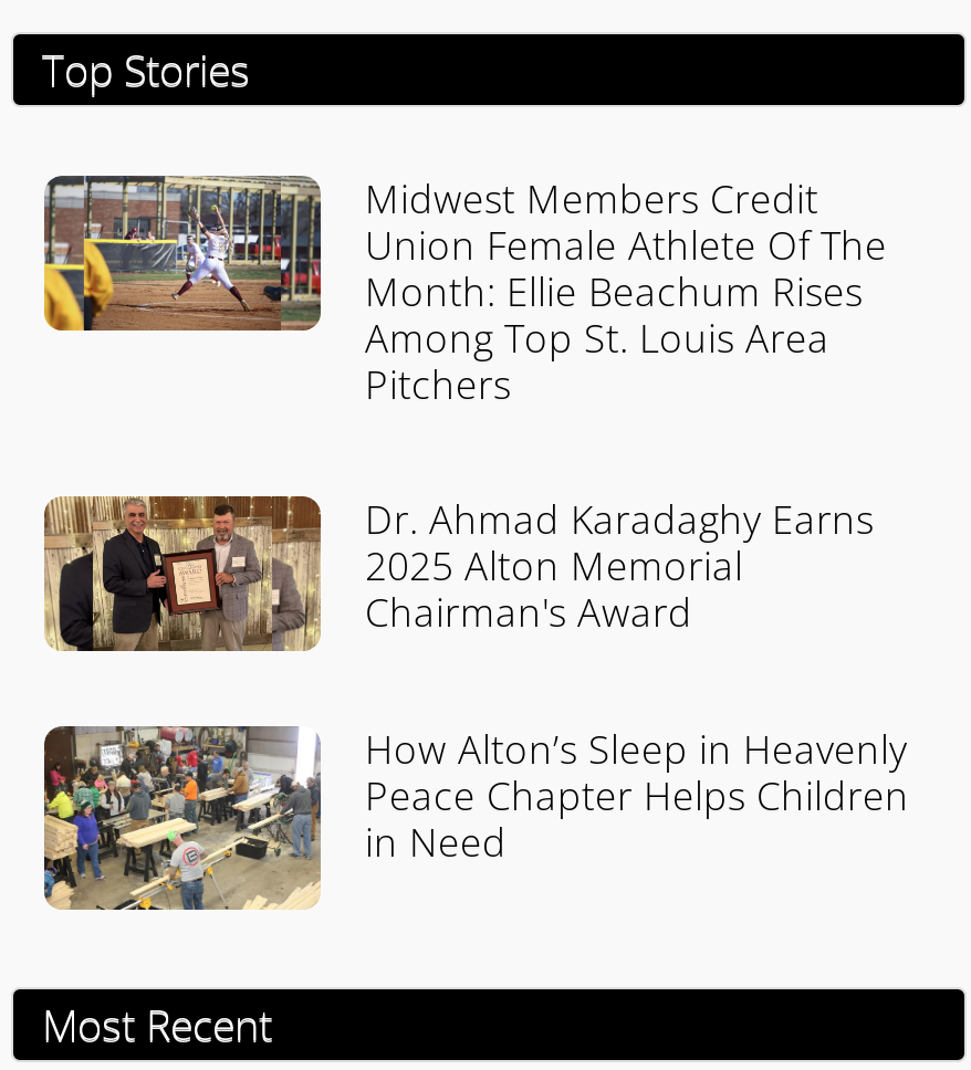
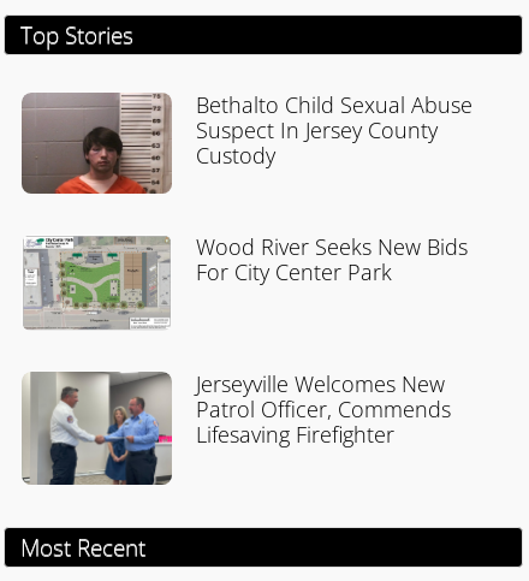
- [image]
- Midwest Members Credit
- Union Female Athlete Of The
- Month: Ellie Beachum Rises
- Among Top St. Louis Area
- Pitchers
+ [image]
+ Bethalto Child Sexual Abuse
+ Suspect In Jersey County
+ Custody

- [image]
- Dr. Ahmad Karadaghy Earns
- 2025 Alton Memorial
- Chairman's Award
+ [image]
+ Wood River Seeks New Bids
+ For City Center Park

- [image]
- How Alton’s Sleep in Heavenly
- Peace Chapter Helps Children
- in Need
+ [image]
+ Jerseyville Welcomes New
+ Patrol Officer, Commends
+ Lifesaving Firefighter
